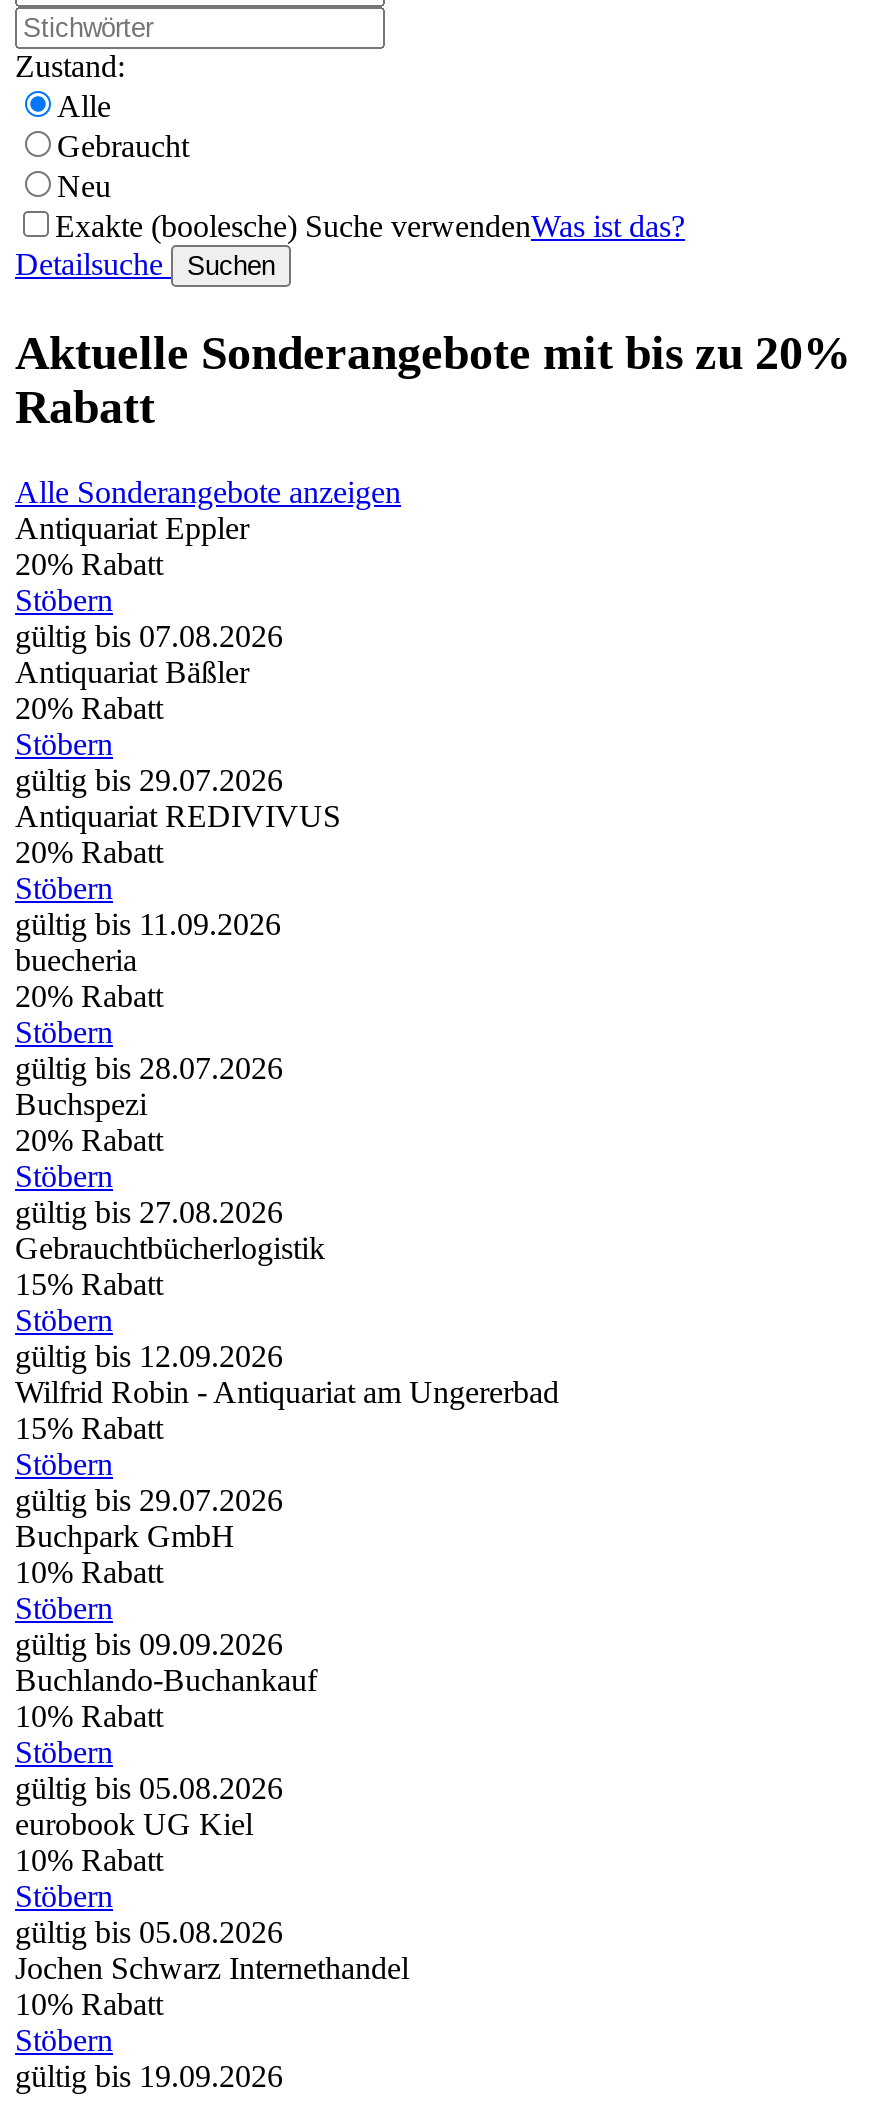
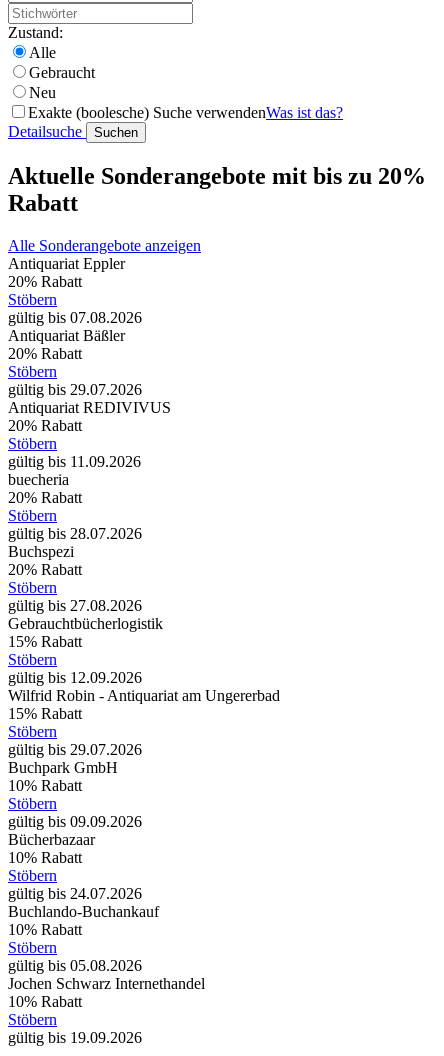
moved down: Buchlando-Buchankauf

+ Bücherbazaar

- gültig bis 05.08.2026
- eurobook UG Kiel
+ gültig bis 24.07.2026
